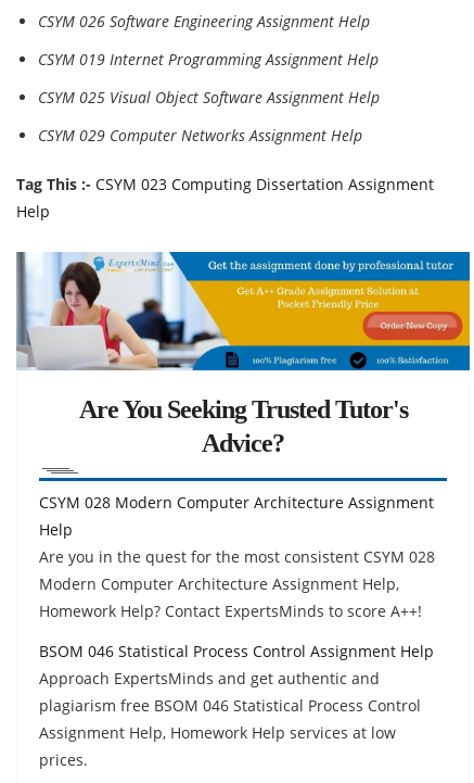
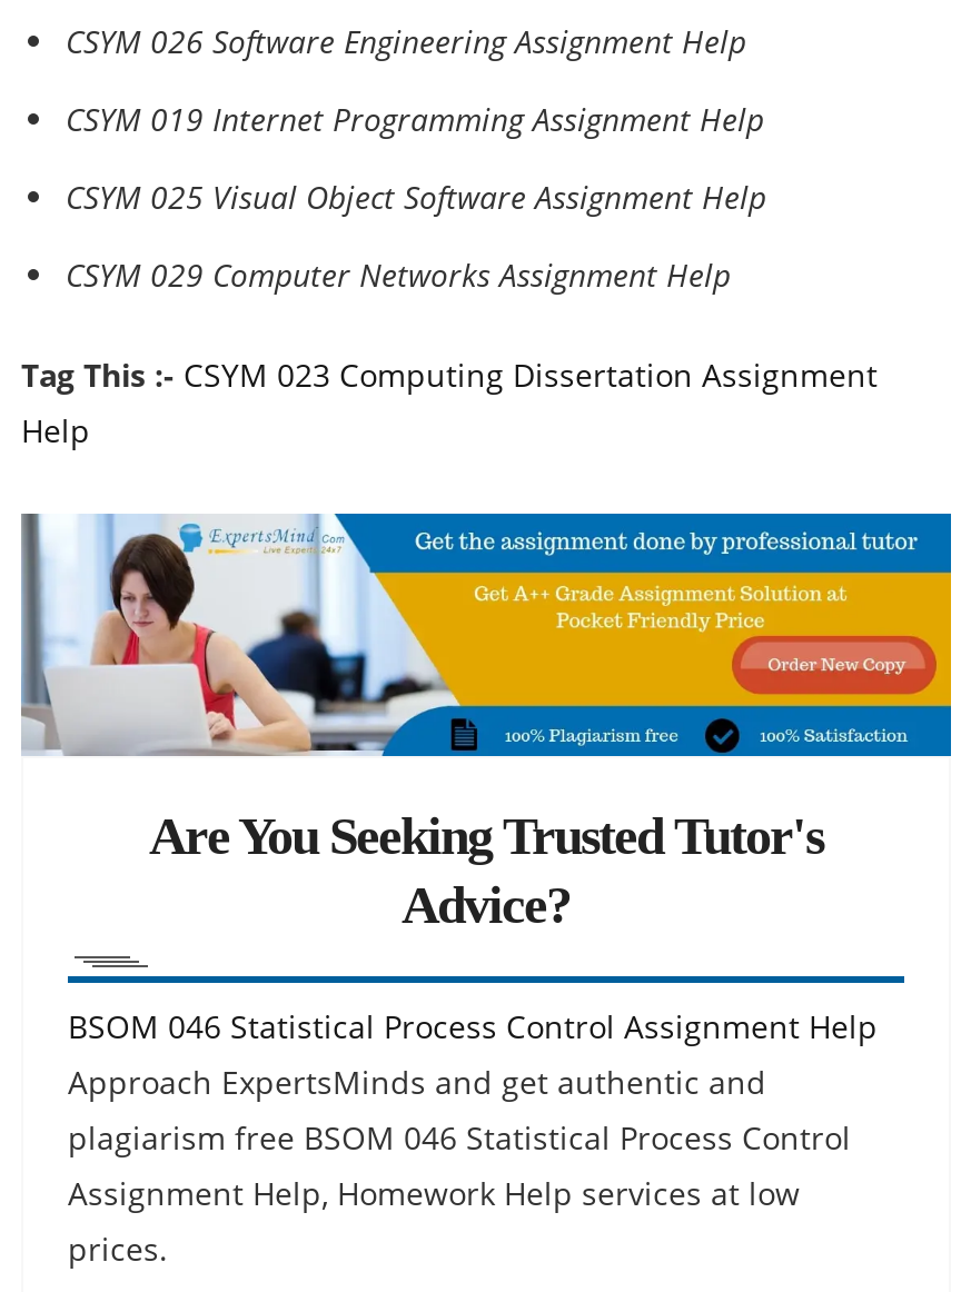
- CSYM 028 Modern Computer Architecture Assignment
- Help
- Are you in the quest for the most consistent CSYM 028
- Modern Computer Architecture Assignment Help,
- Homework Help? Contact ExpertsMinds to score A++!
